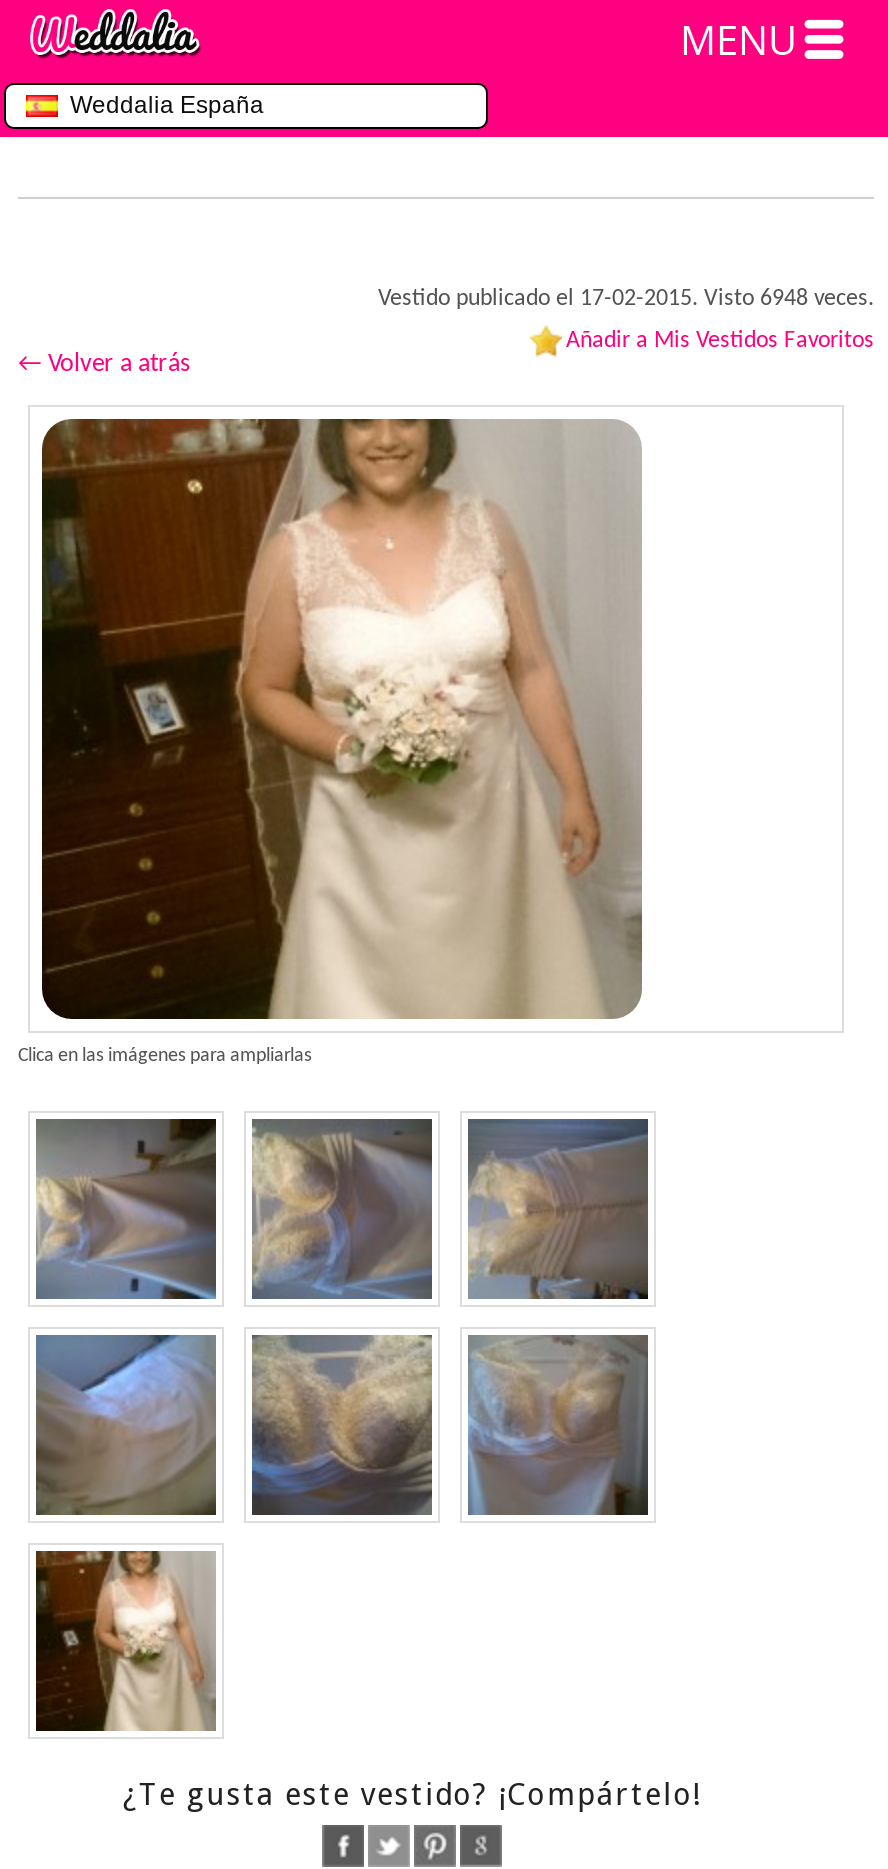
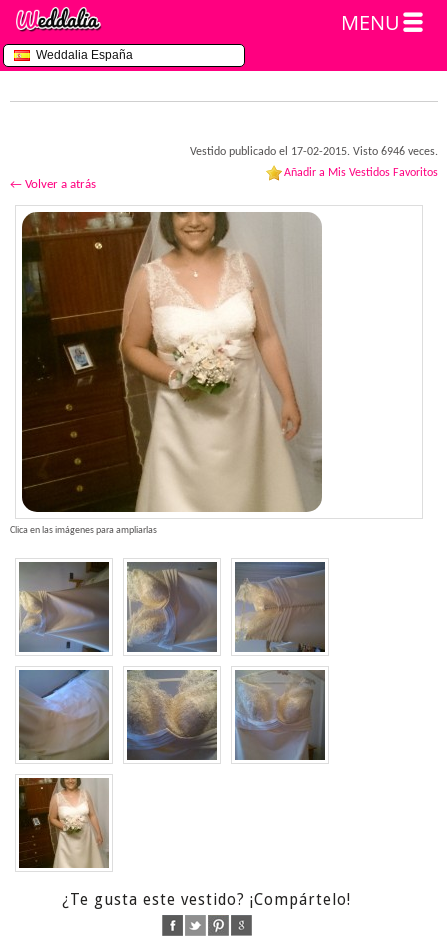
- Vestido publicado el 17-02-2015. Visto 6948 veces.
+ Vestido publicado el 17-02-2015. Visto 6946 veces.
